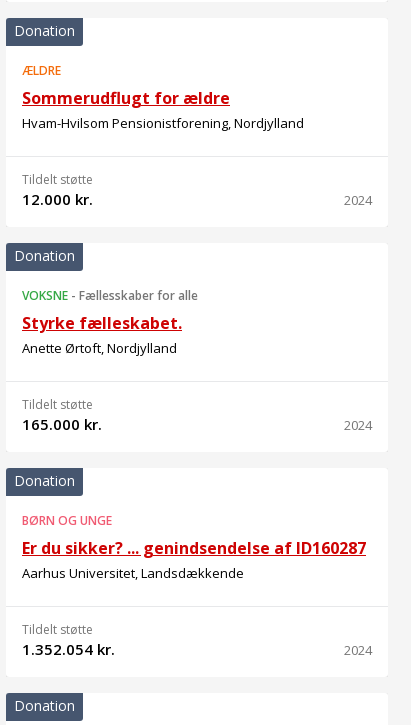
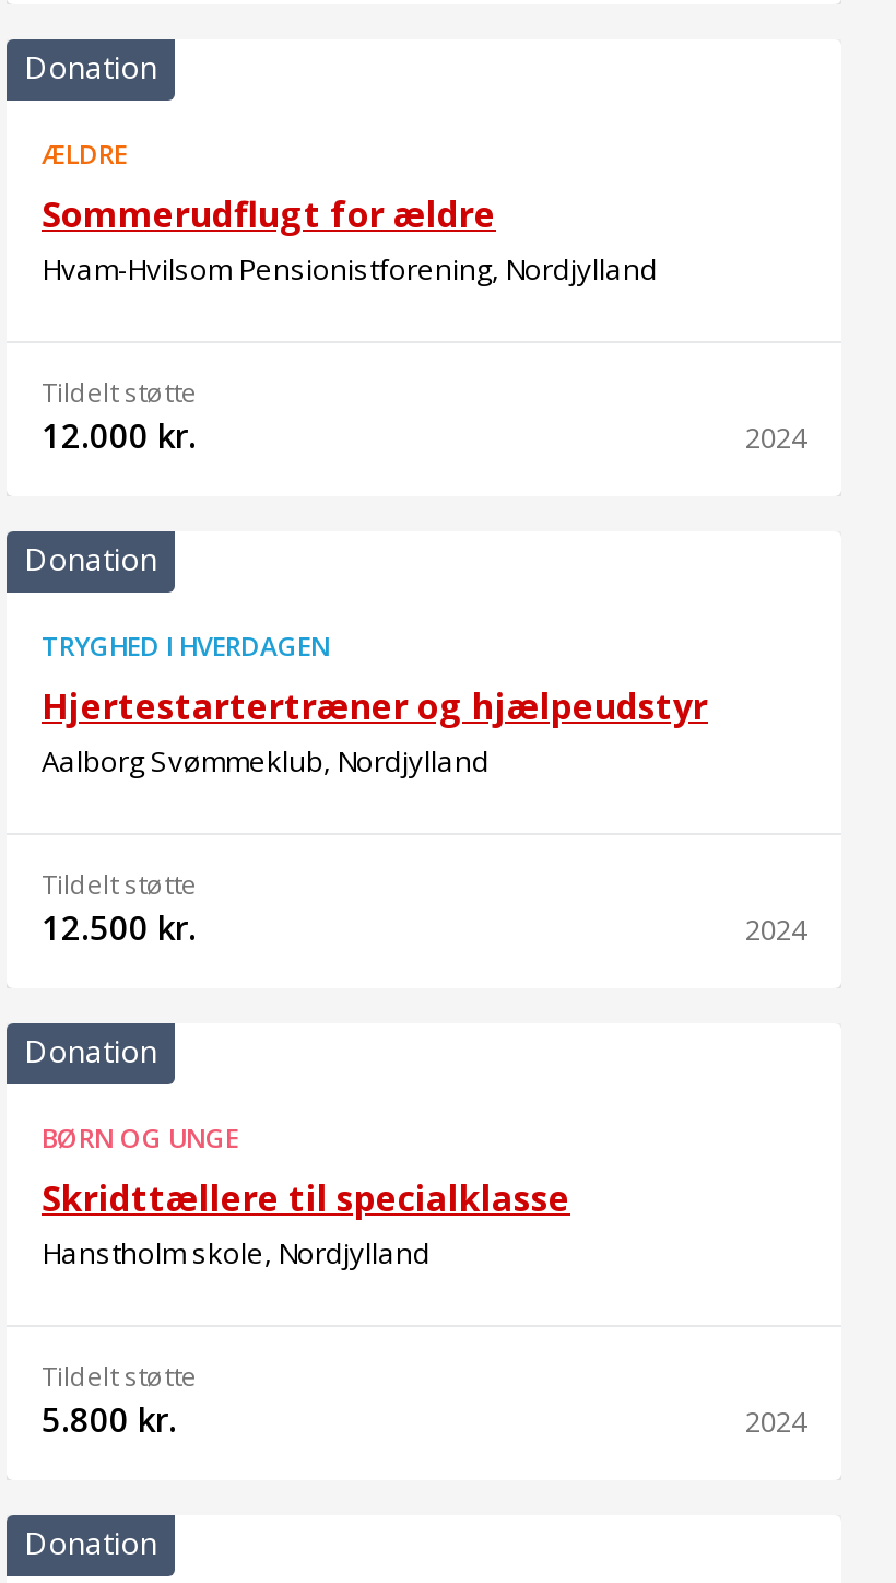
- VOKSNE - Fællesskaber for alle
- Styrke fælleskabet.
- Anette Ørtoft, Nordjylland
+ TRYGHED I HVERDAGEN
+ Hjertestartertræner og hjælpeudstyr
+ Aalborg Svømmeklub, Nordjylland

- 165.000 kr.
+ 12.500 kr.

- Er du sikker? ... genindsendelse af ID160287
- Aarhus Universitet, Landsdækkende
+ Skridttællere til specialklasse
+ Hanstholm skole, Nordjylland

- 1.352.054 kr.
+ 5.800 kr.
